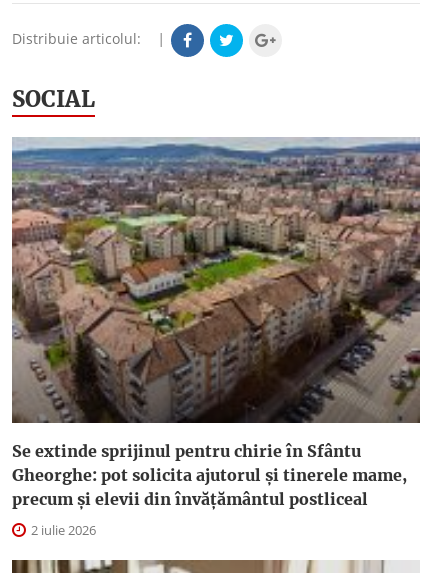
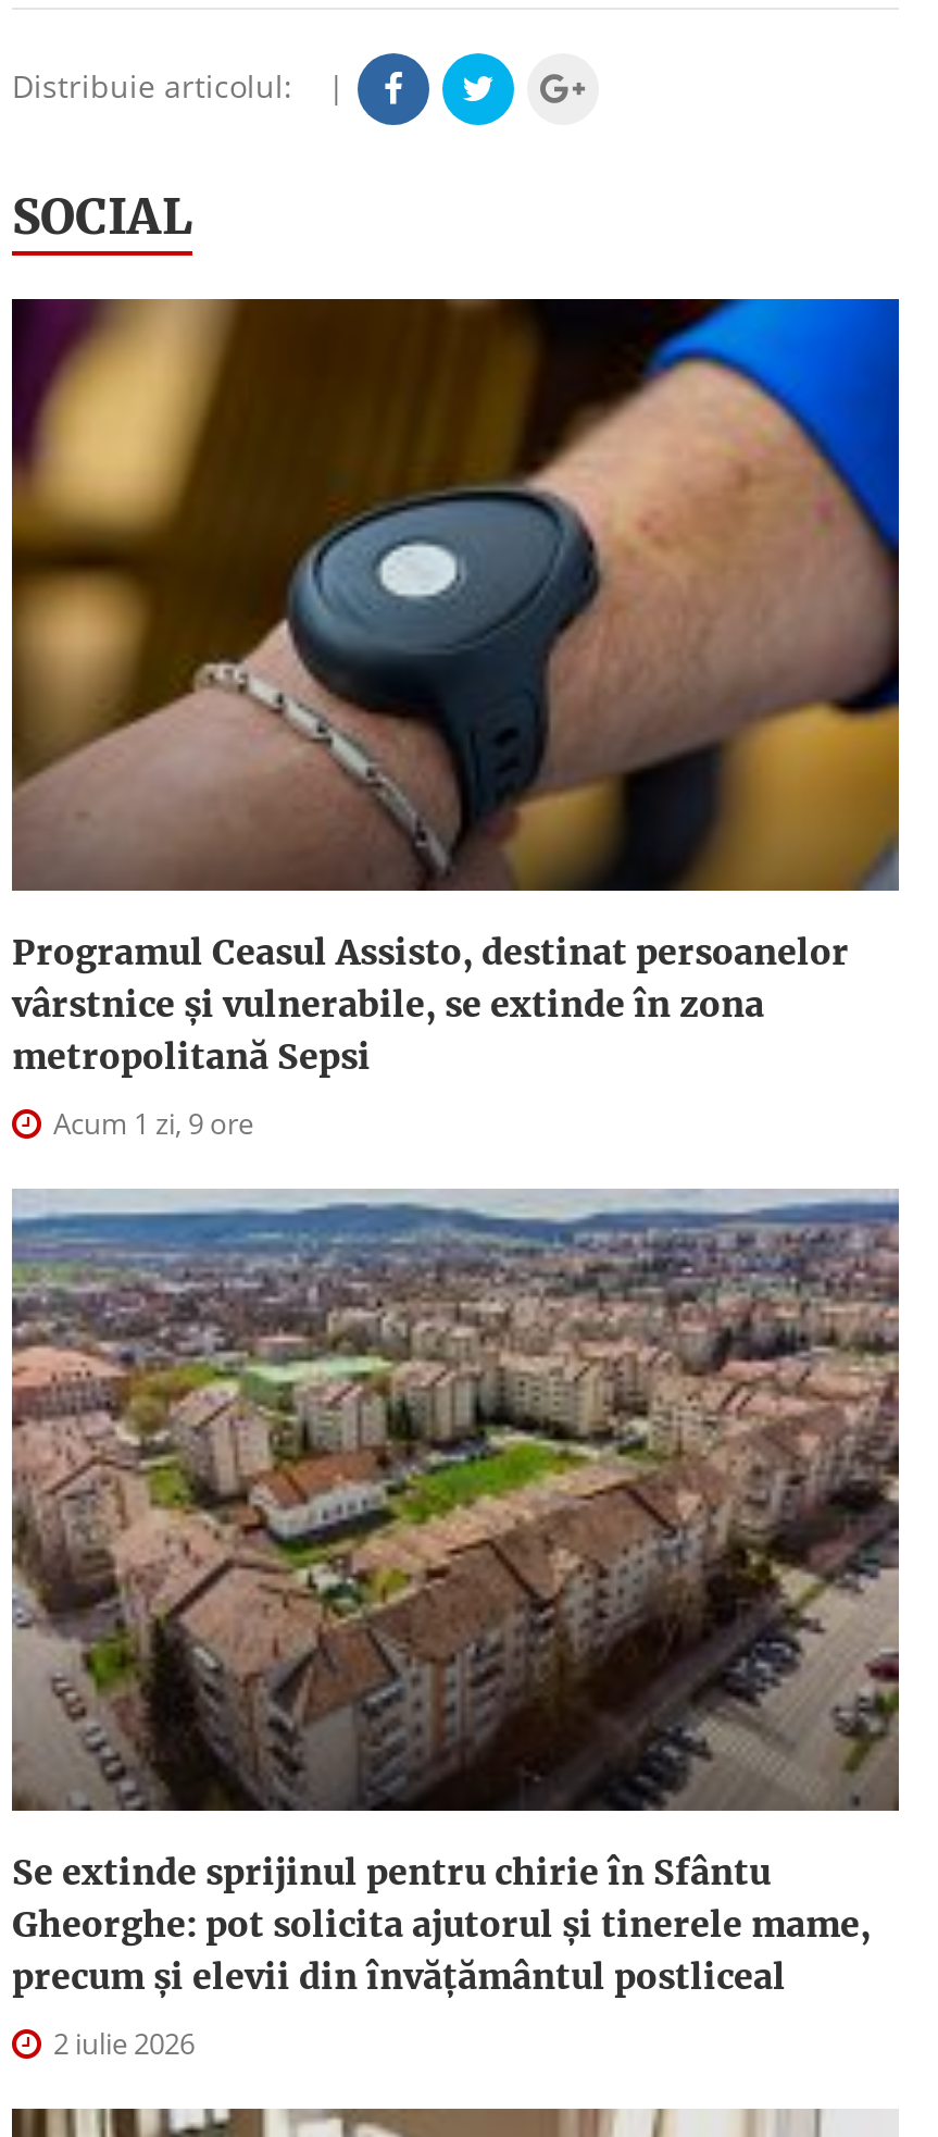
+ [image]
+ Programul Ceasul Assisto, destinat persoanelor
+ vârstnice şi vulnerabile, se extinde în zona
+ metropolitană Sepsi
+ Acum 1 zi, 9 ore
